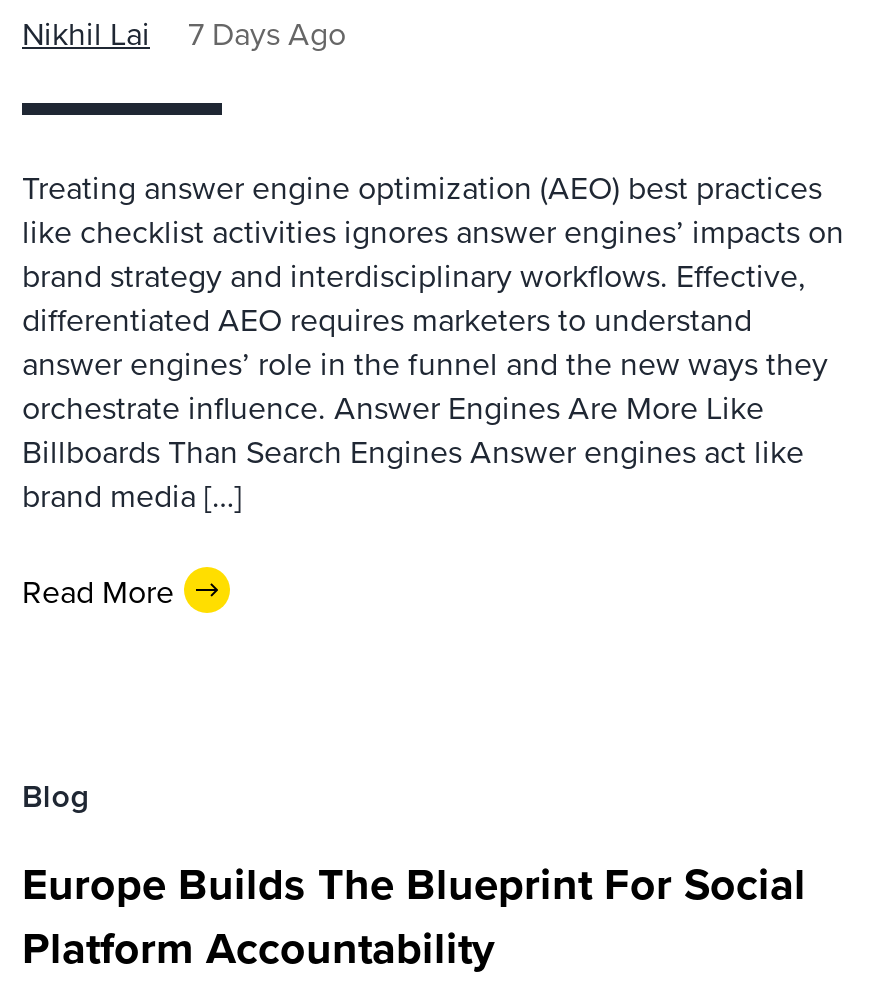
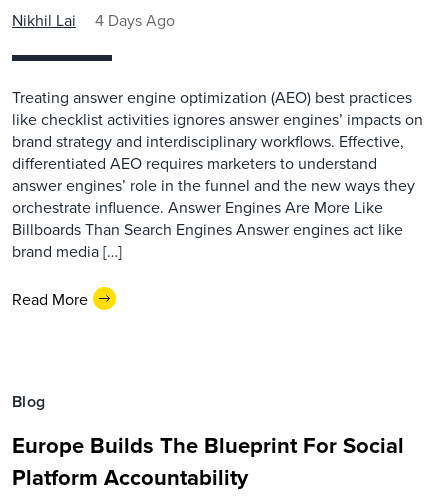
- Nikhil Lai 7 Days Ago
+ Nikhil Lai 4 Days Ago
